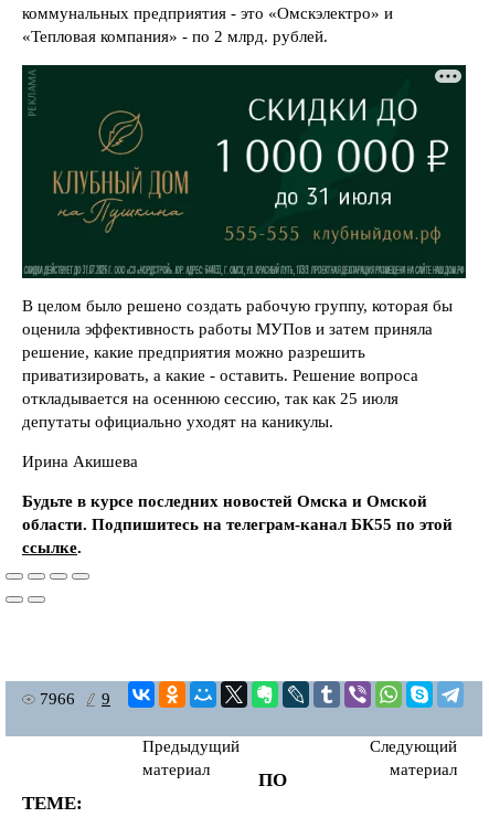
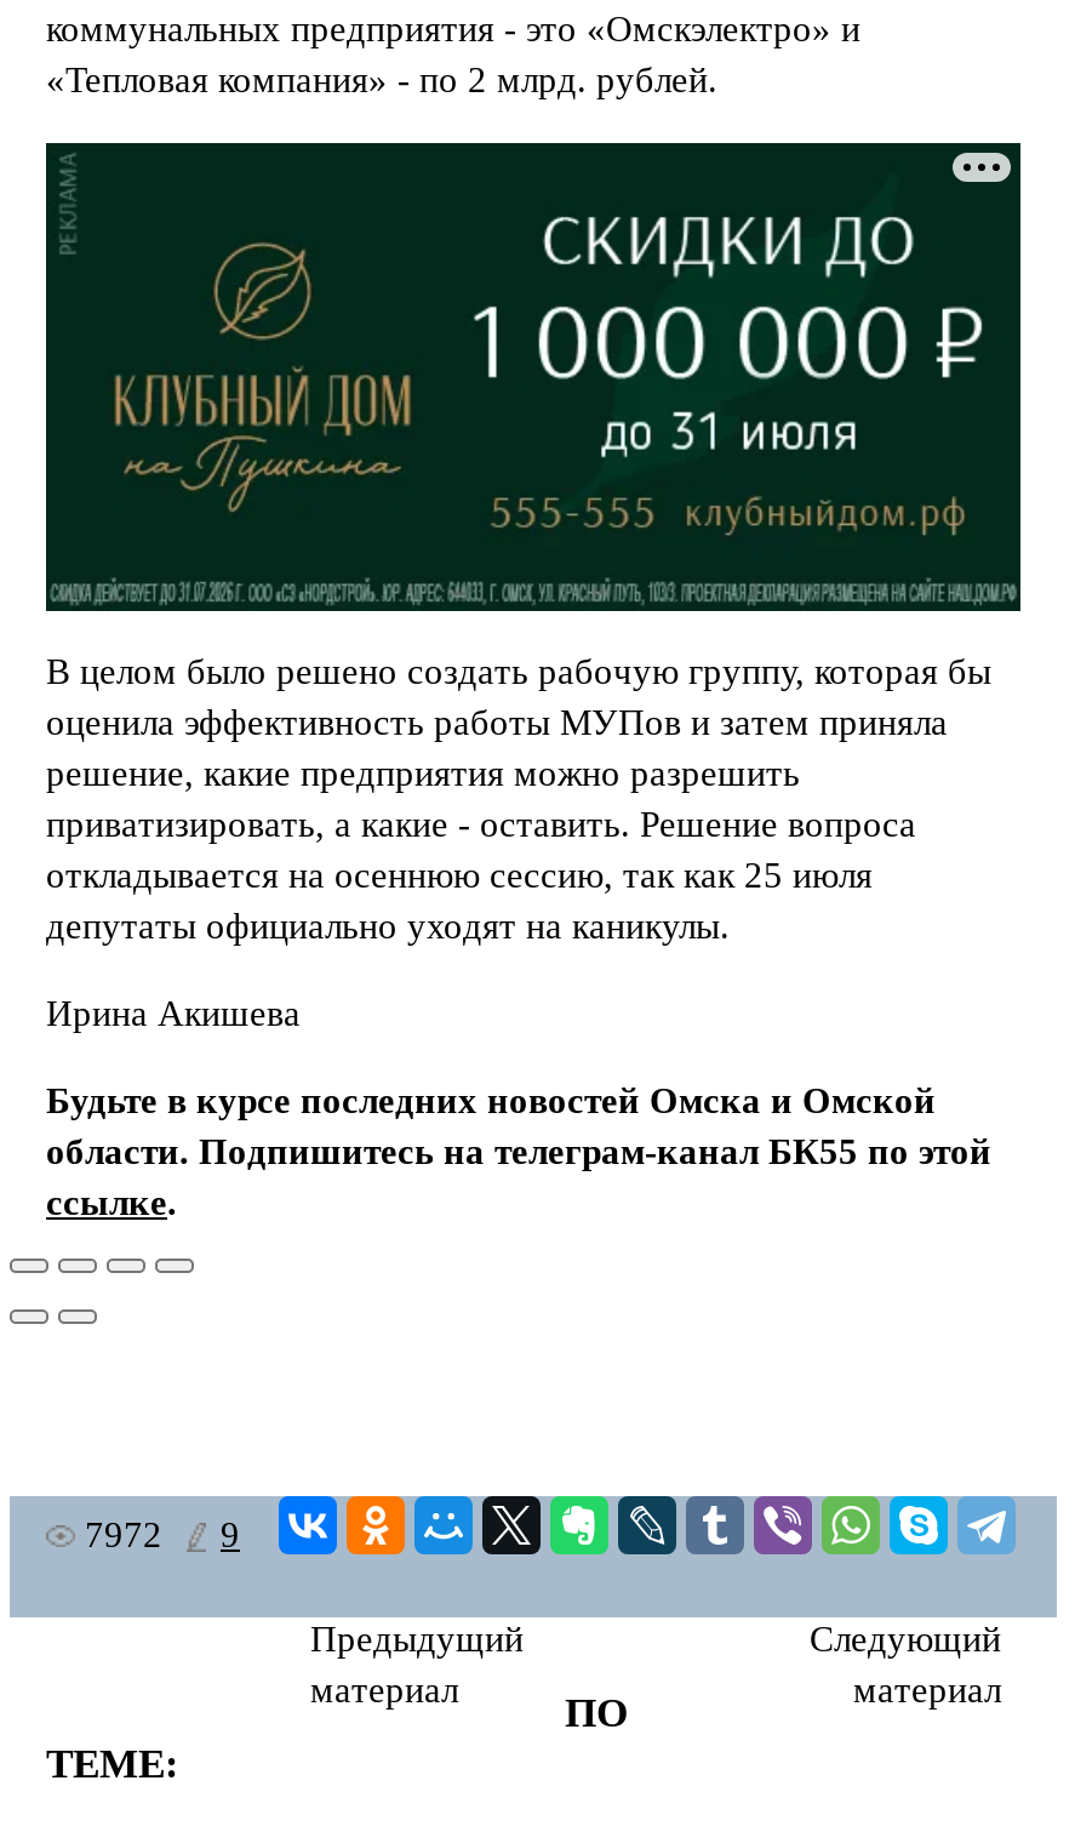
- 7966 9
+ 7972 9
